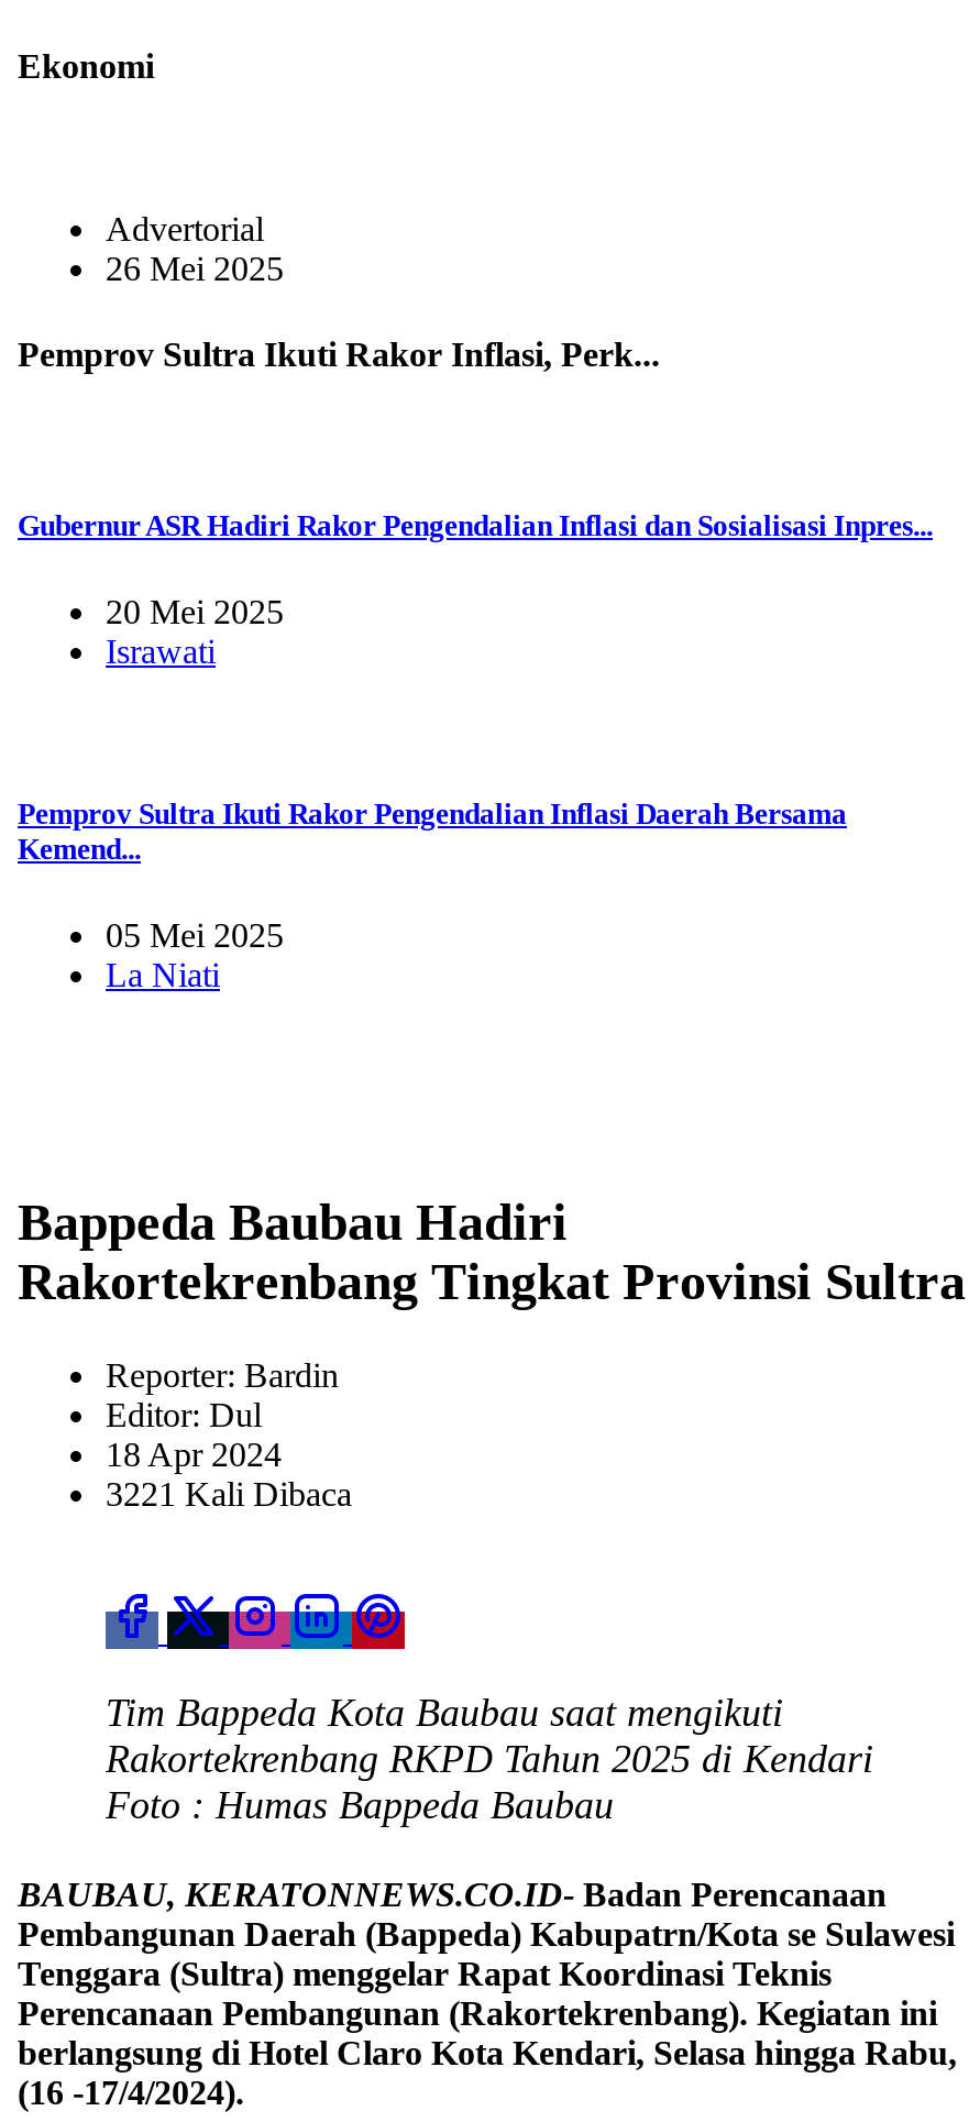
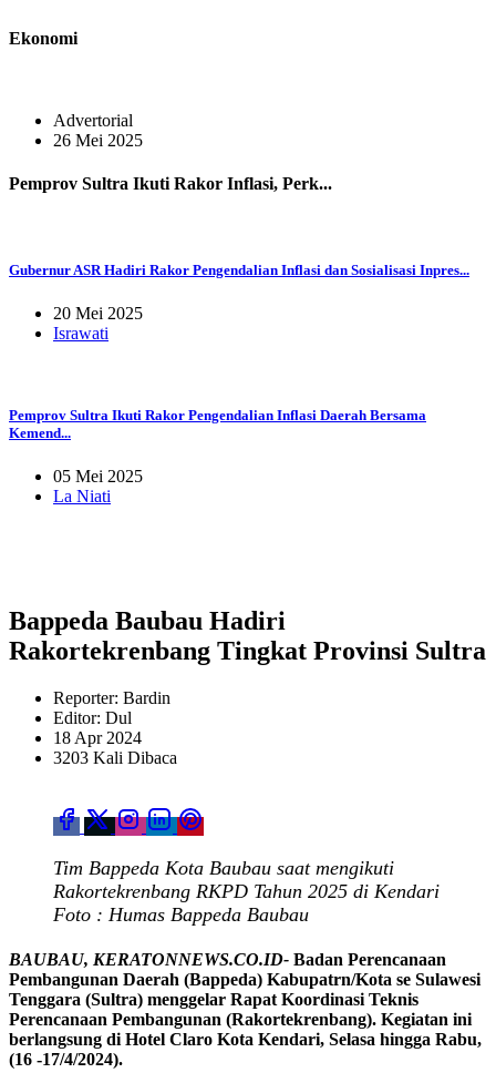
- 3221 Kali Dibaca
+ 3203 Kali Dibaca
